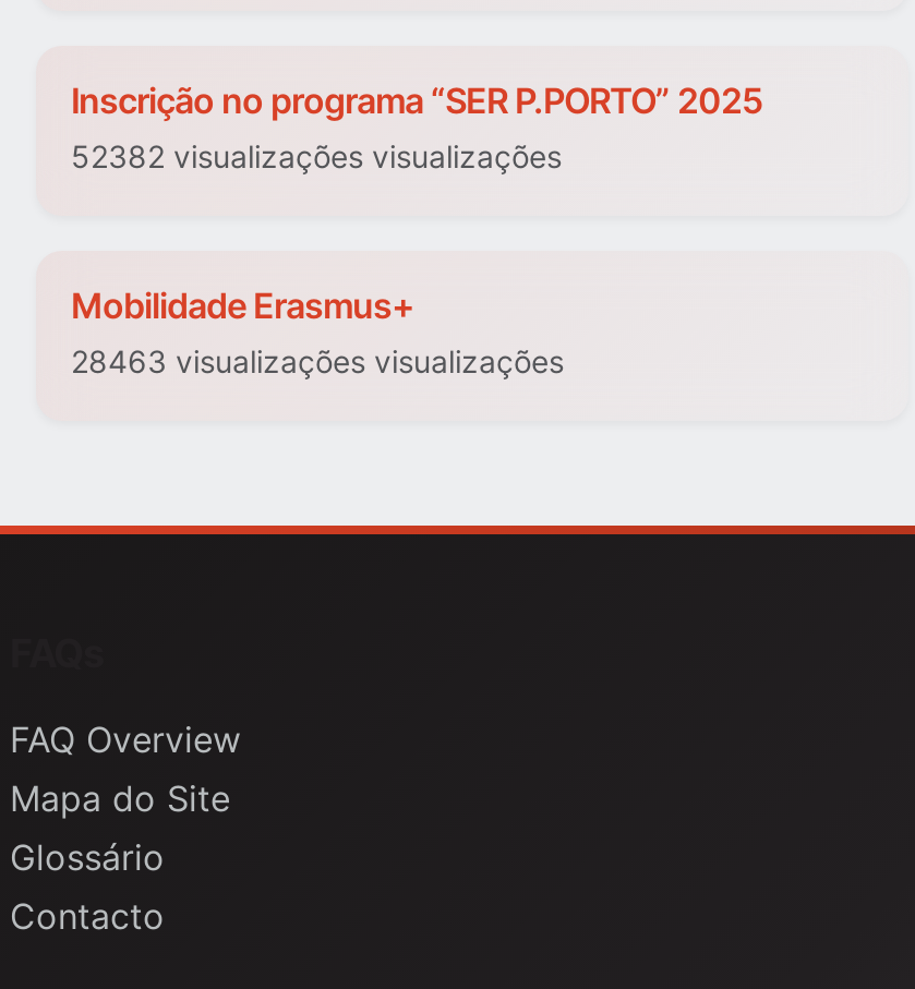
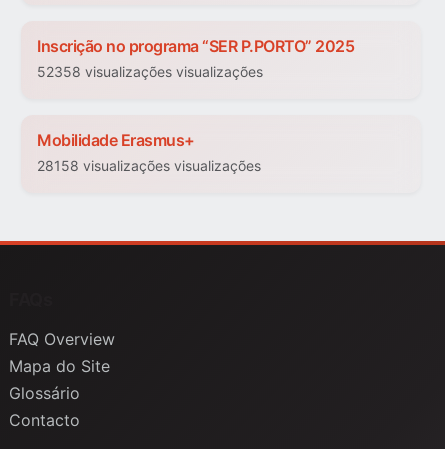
- 52382 visualizações visualizações
+ 52358 visualizações visualizações

- 28463 visualizações visualizações
+ 28158 visualizações visualizações
